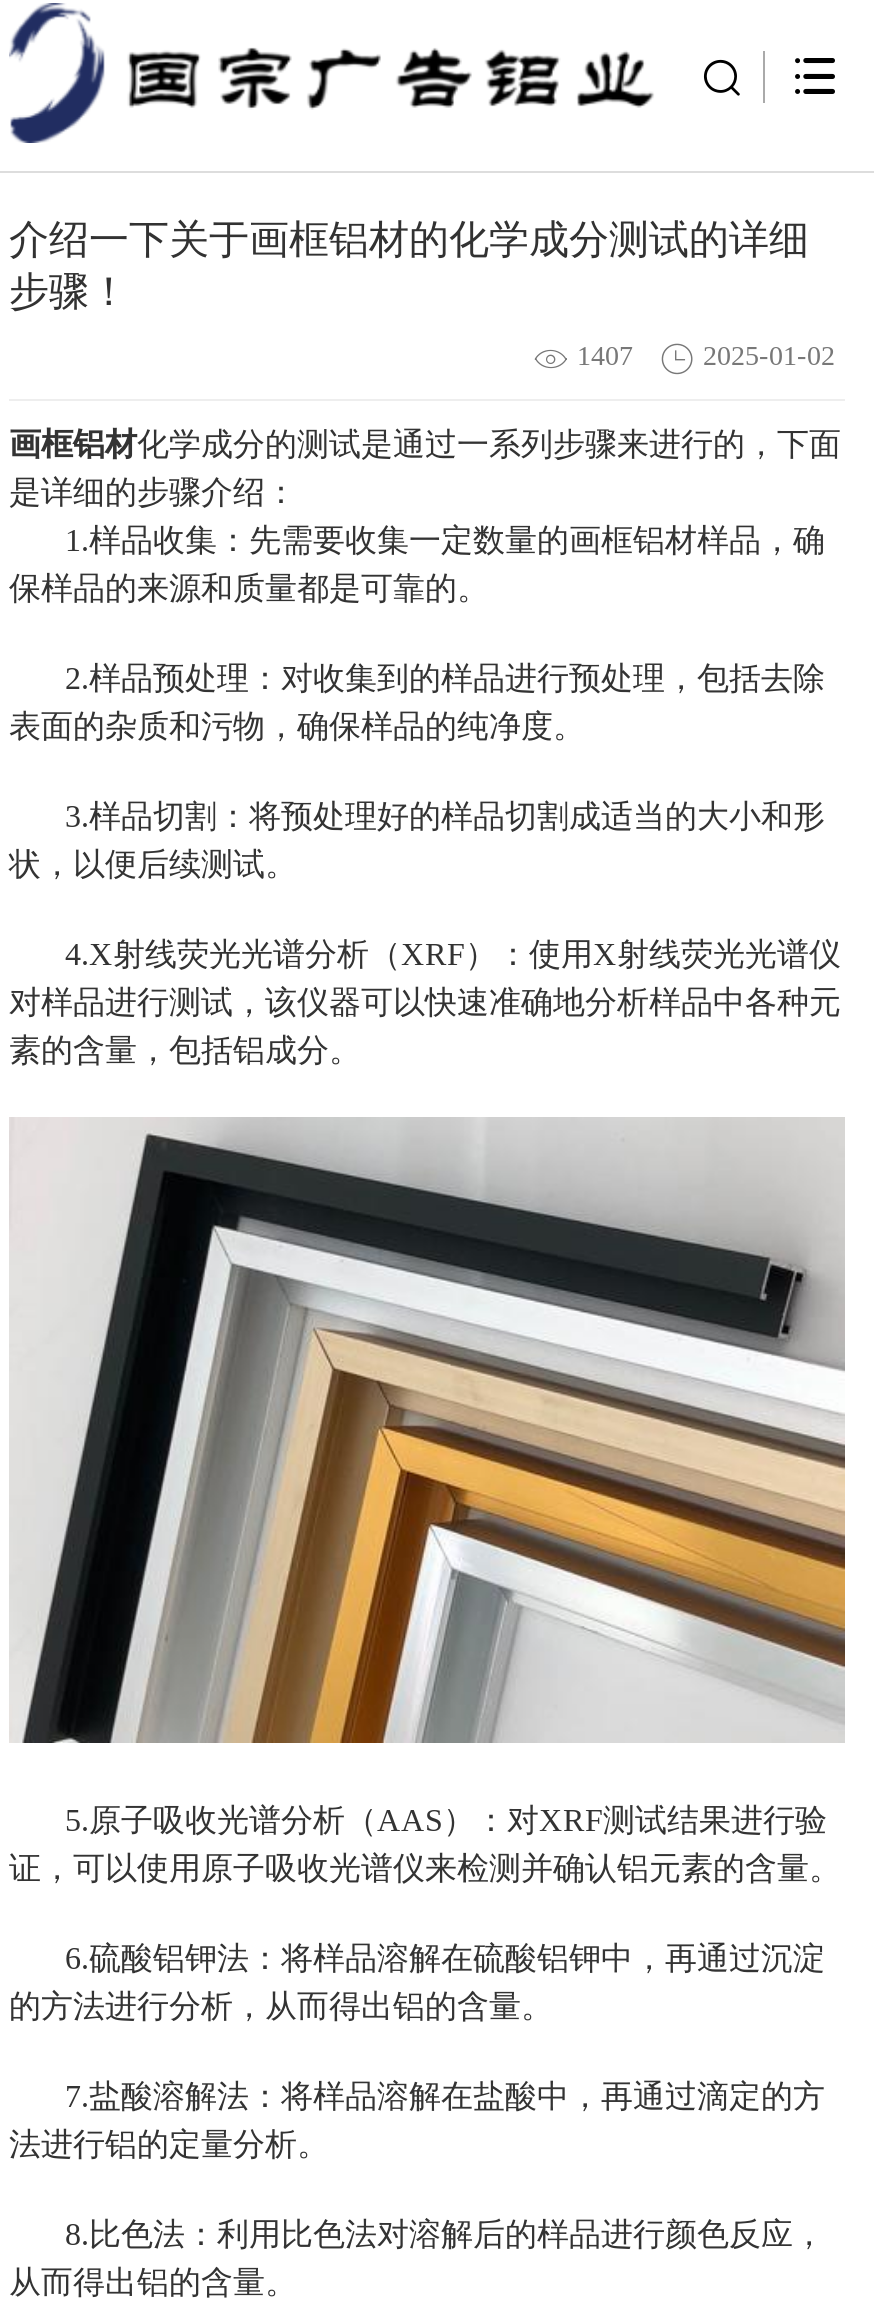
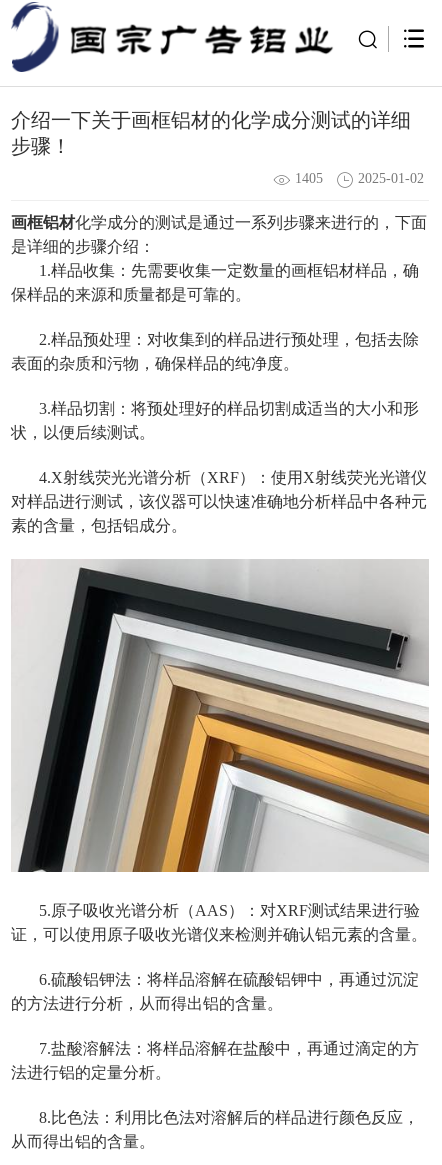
- 1407
+ 1405
